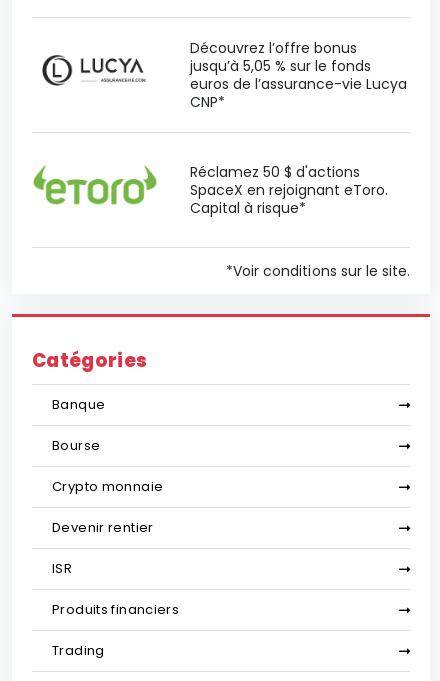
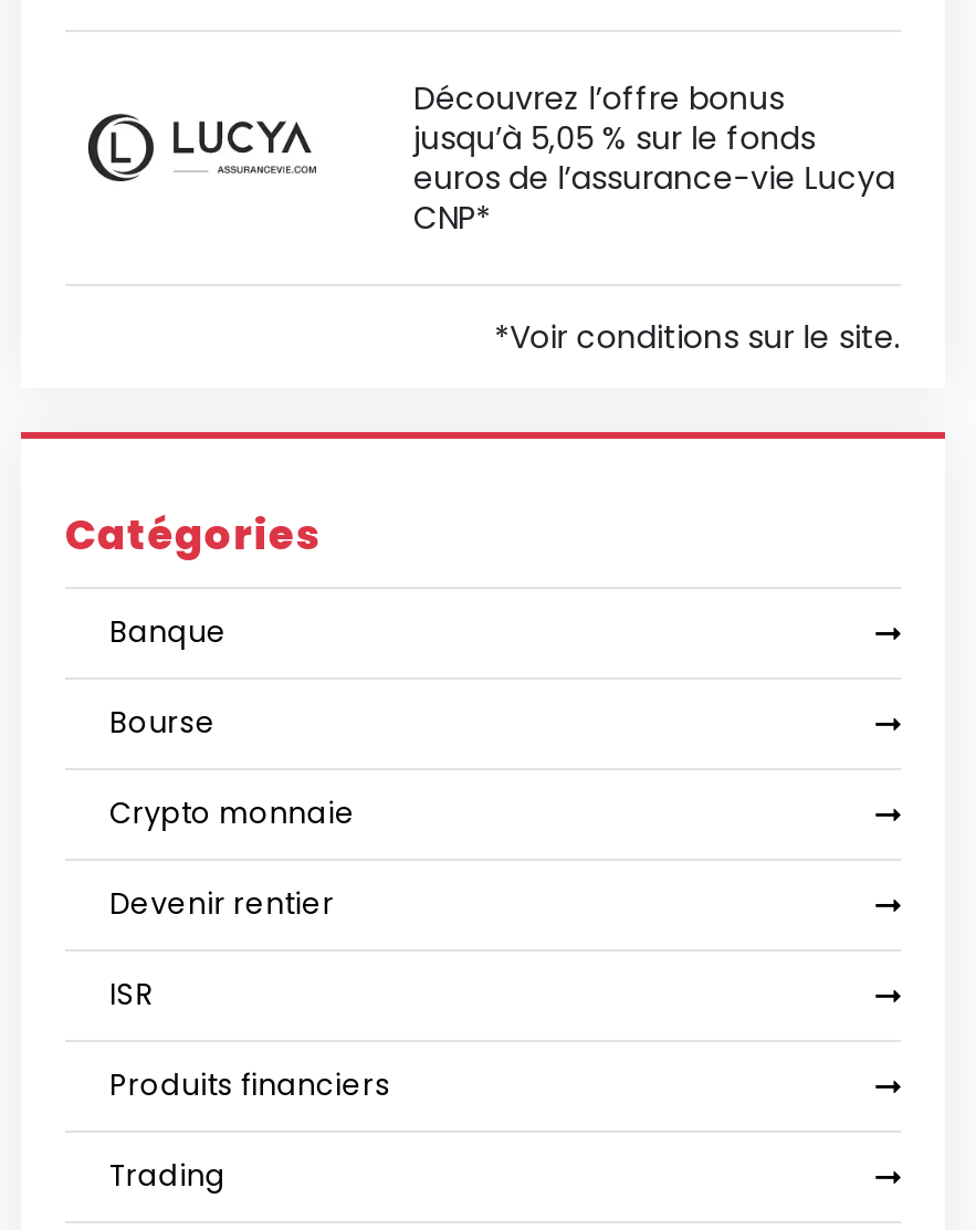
- [image]
- Réclamez 50 $ d'actions
- SpaceX en rejoignant eToro.
- Capital à risque*
